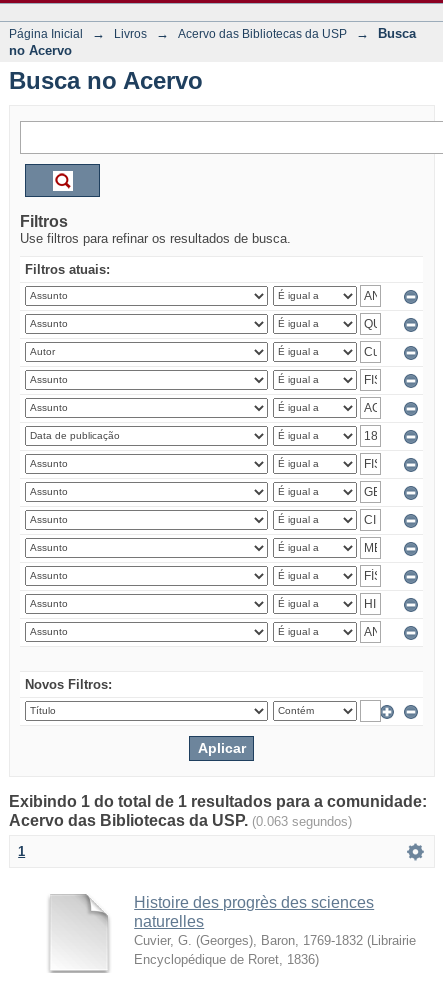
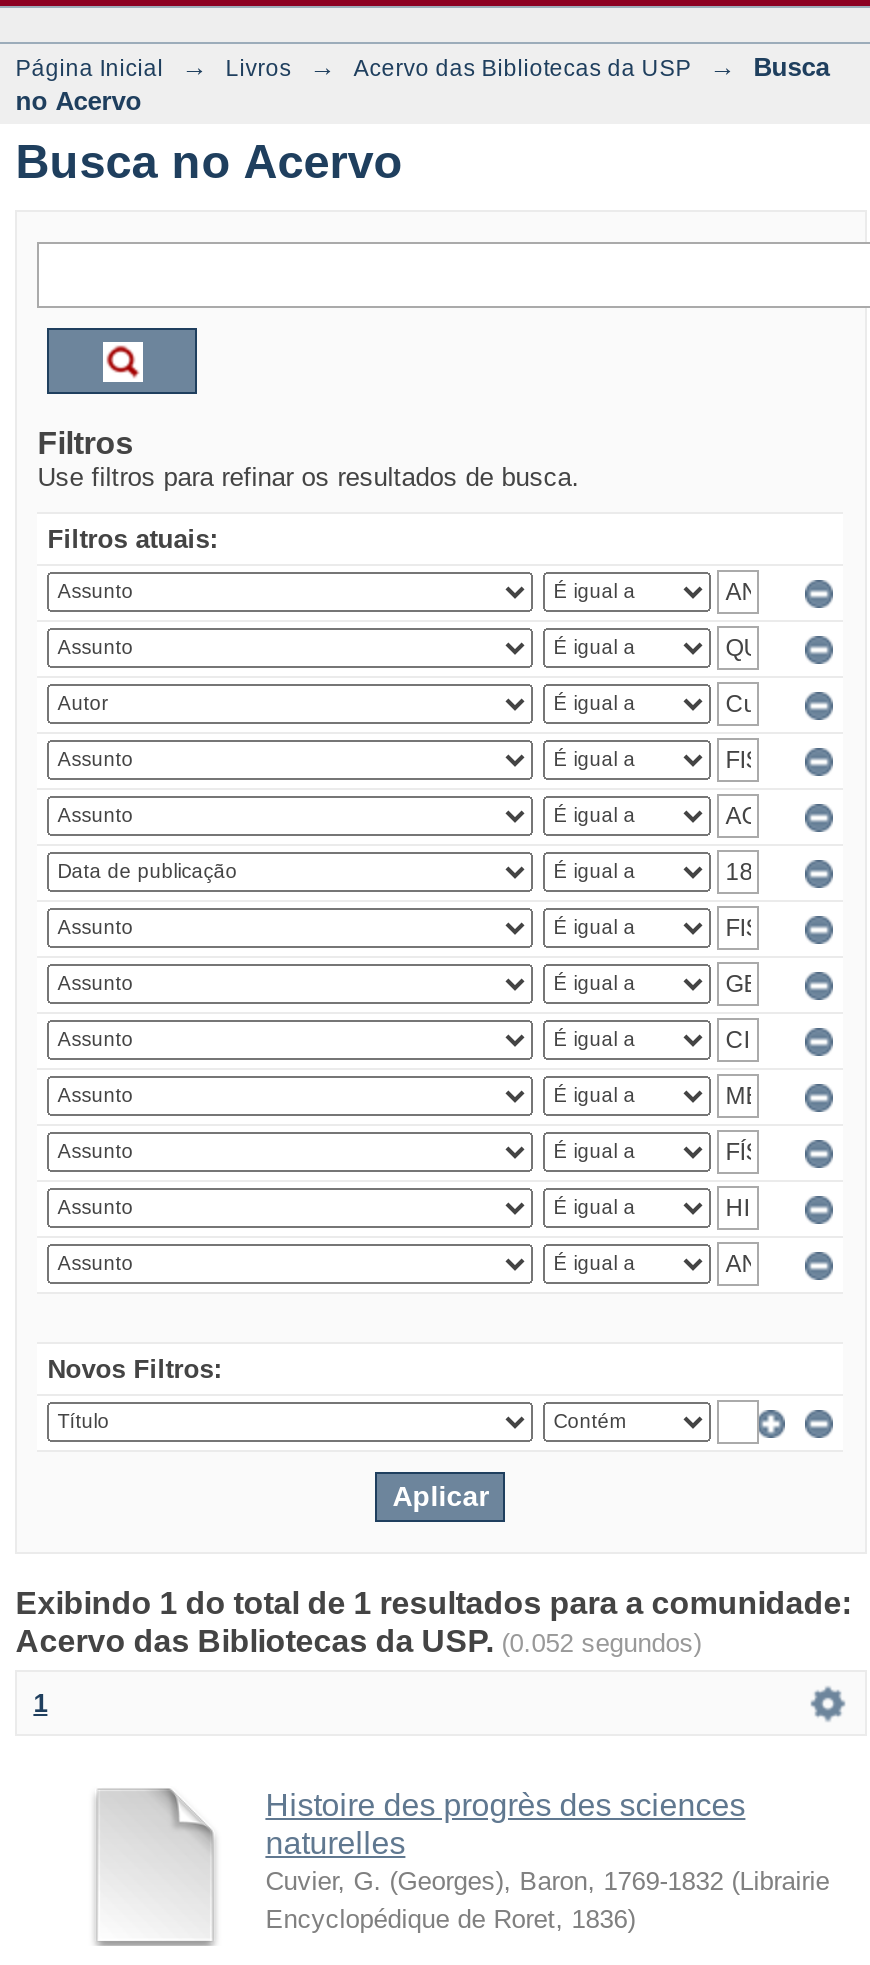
- Acervo das Bibliotecas da USP. (0.063 segundos)
+ Acervo das Bibliotecas da USP. (0.052 segundos)
